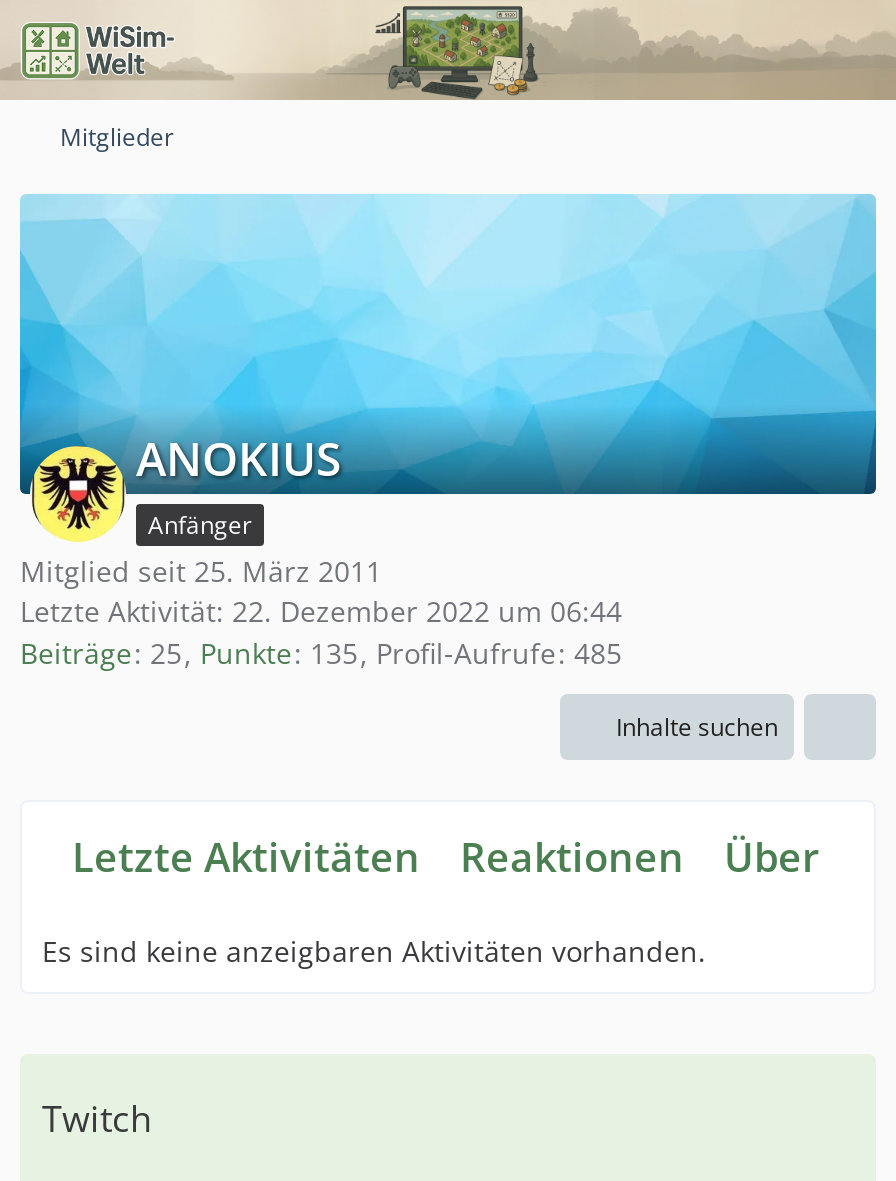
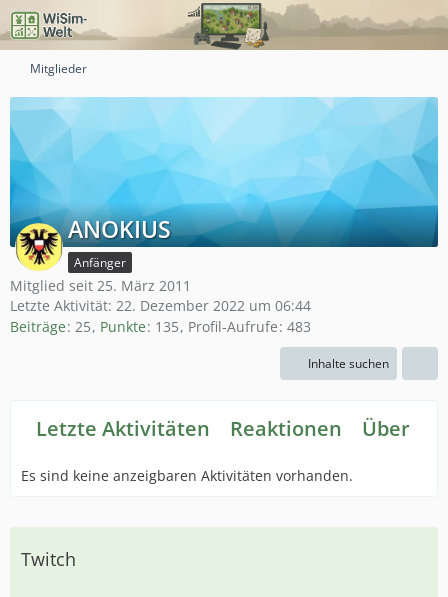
- Beiträge 25 Punkte 135 Profil-Aufrufe 485
+ Beiträge 25 Punkte 135 Profil-Aufrufe 483
